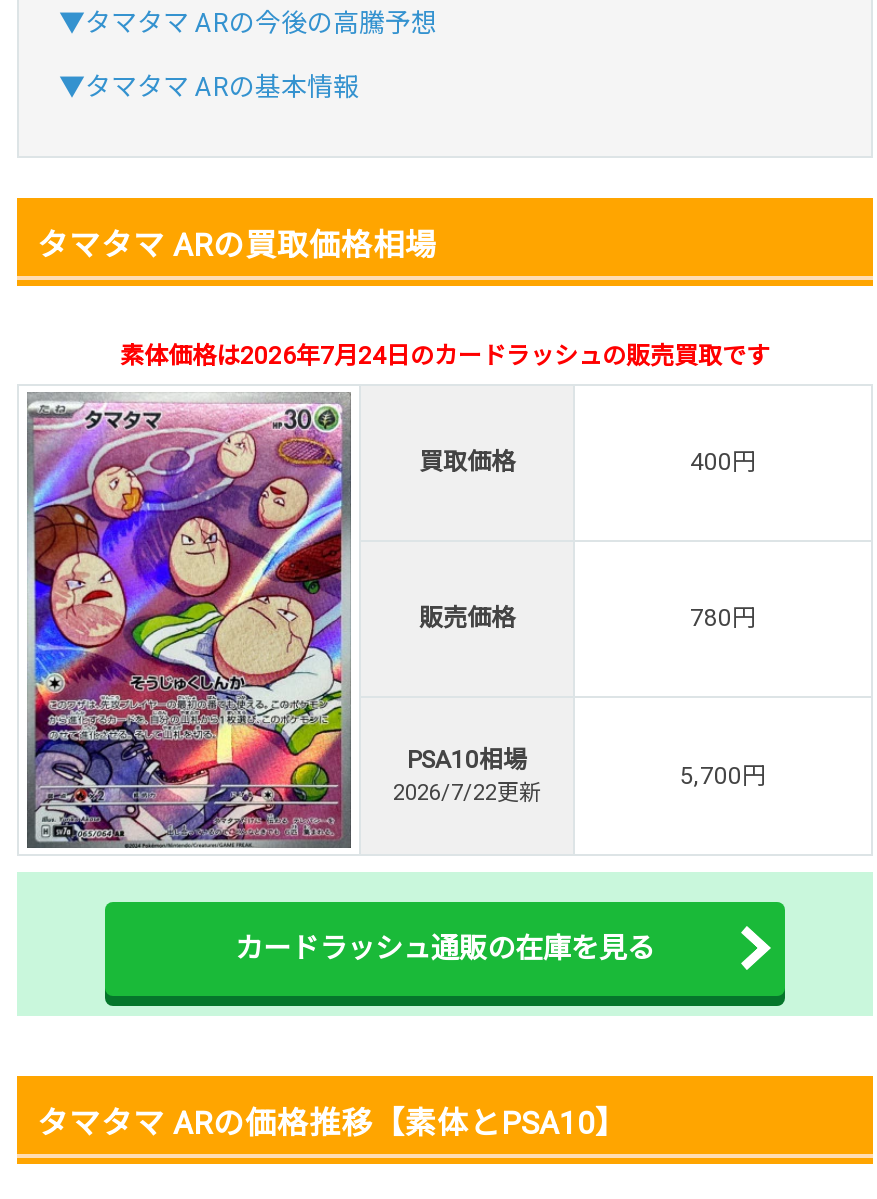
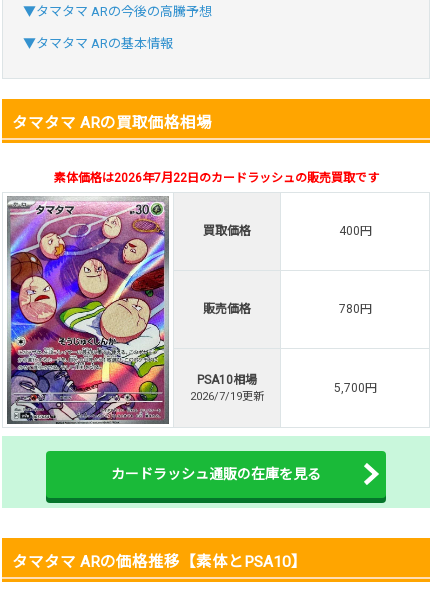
- 素体価格は2026年7月24日のカードラッシュの販売買取です
+ 素体価格は2026年7月22日のカードラッシュの販売買取です

- 2026/7/22更新
+ 2026/7/19更新
